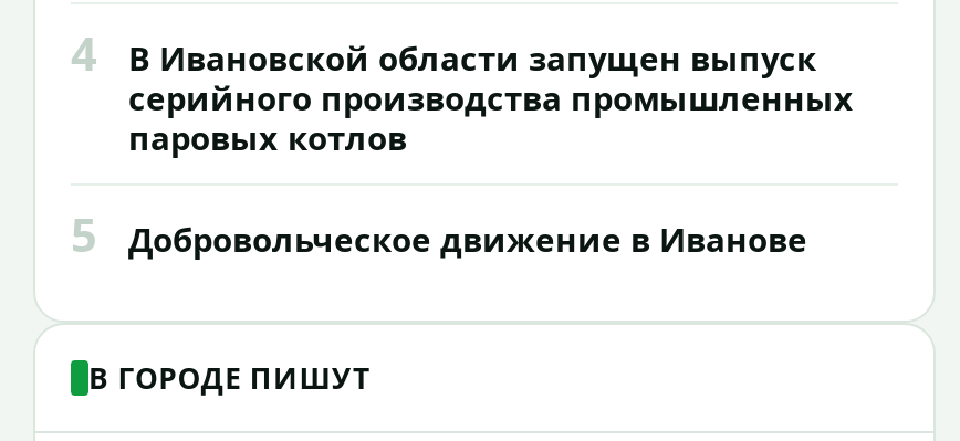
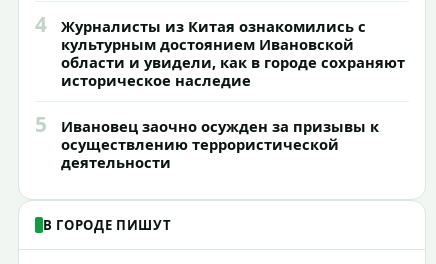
- В Ивановской области запущен выпуск
- серийного производства промышленных
- паровых котлов
+ Журналисты из Китая ознакомились с
+ культурным достоянием Ивановской
+ области и увидели, как в городе сохраняют
+ историческое наследие

- Добровольческое движение в Иванове
+ Ивановец заочно осужден за призывы к
+ осуществлению террористической
+ деятельности
